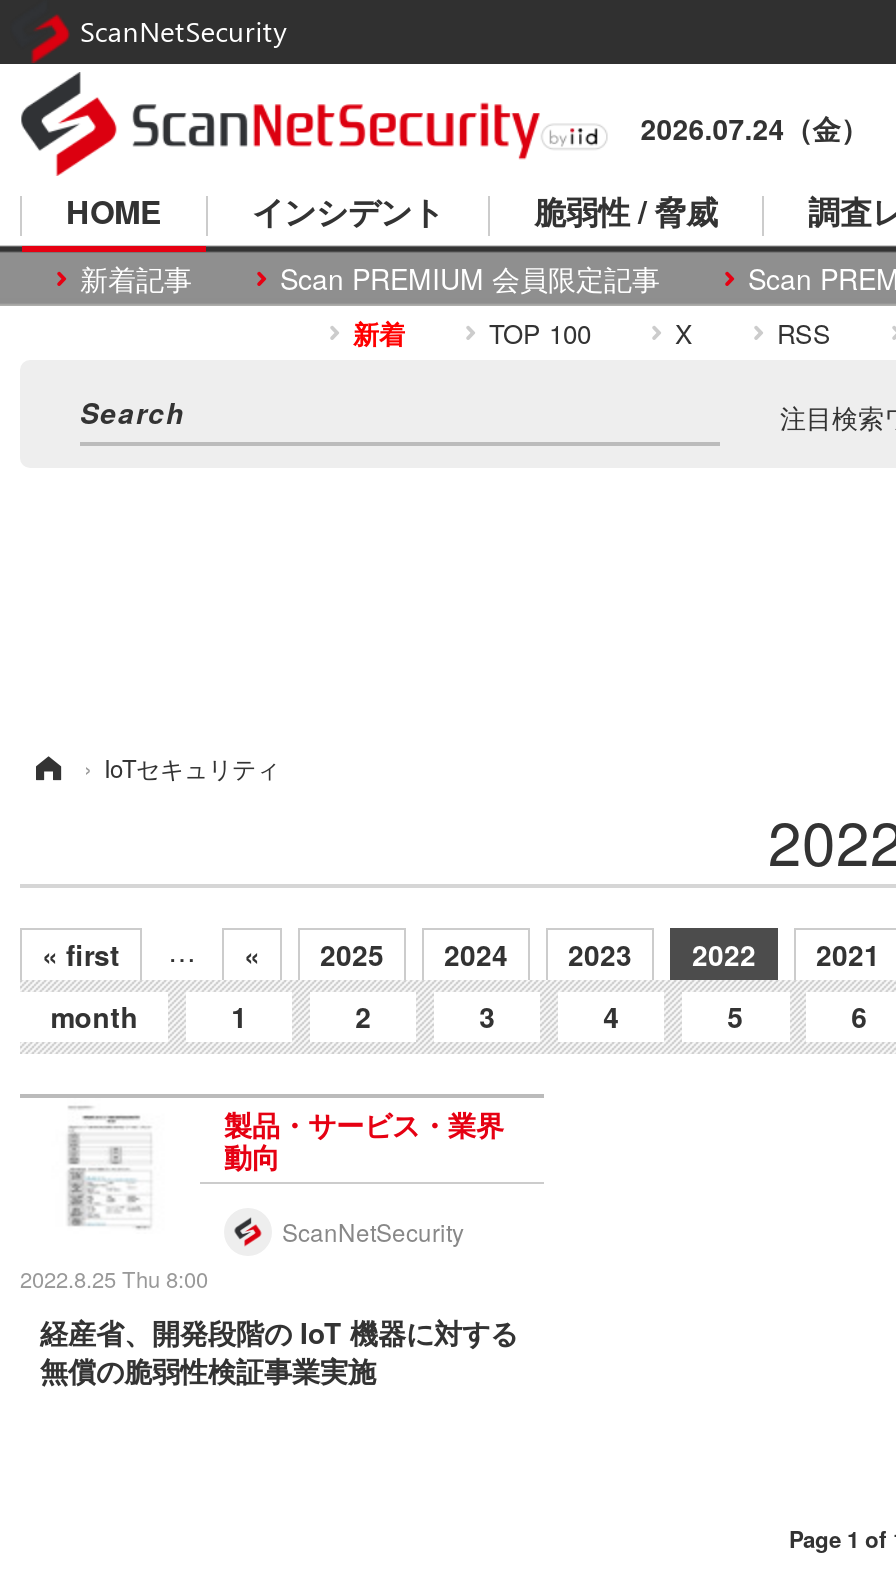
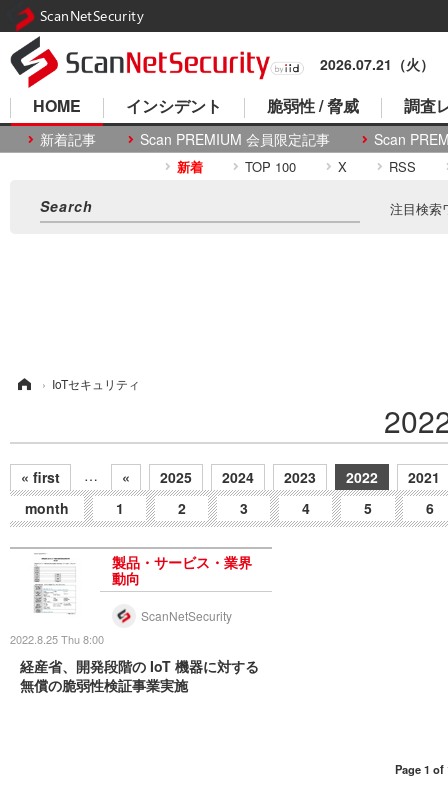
- 2026.07.24（金）
+ 2026.07.21（火）
